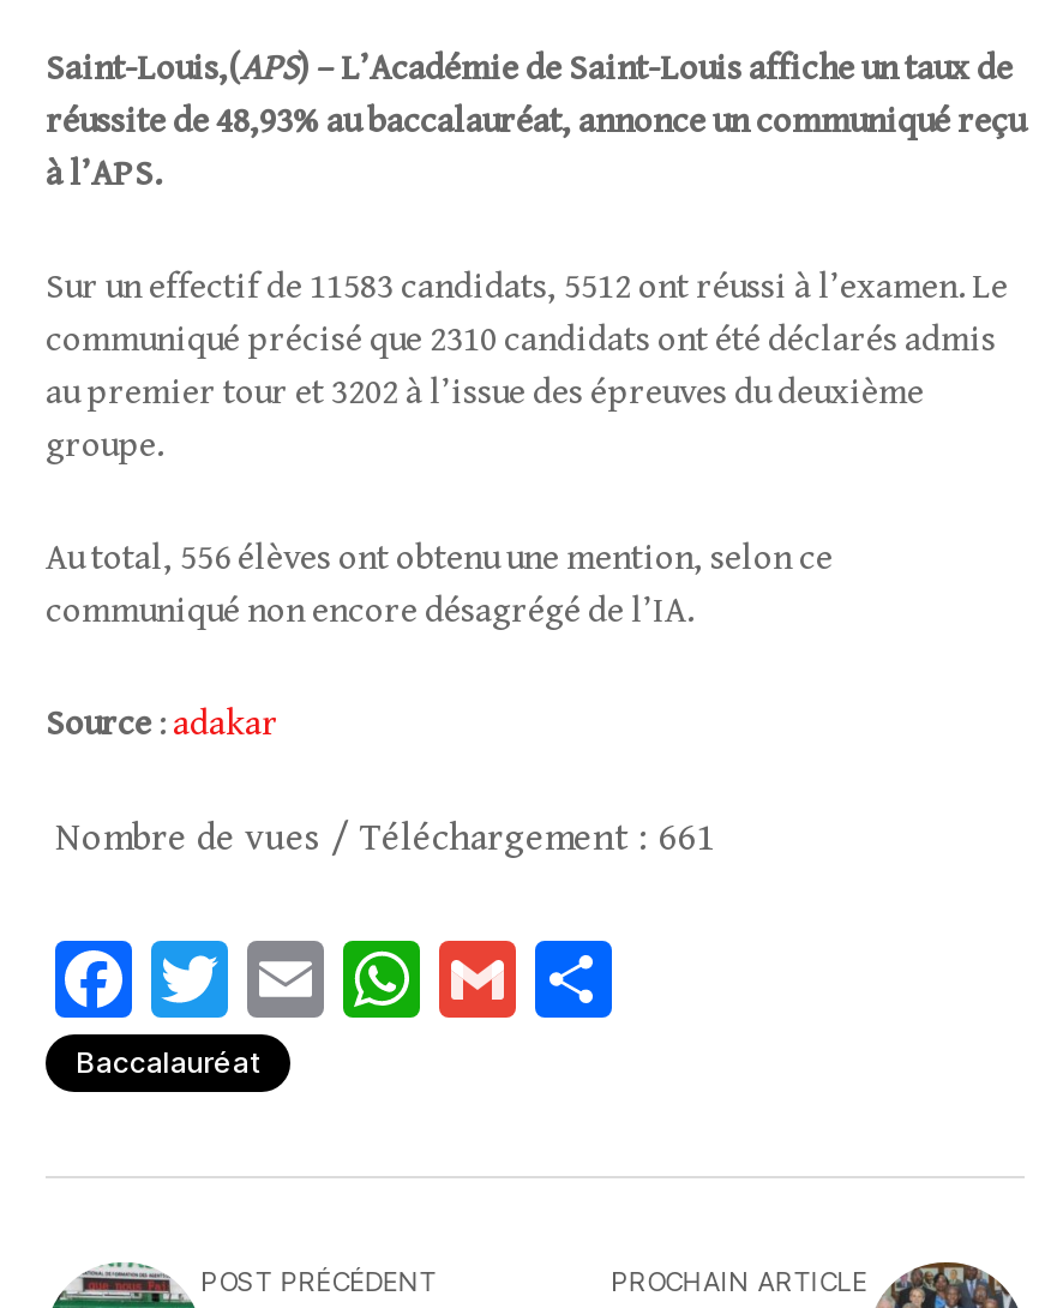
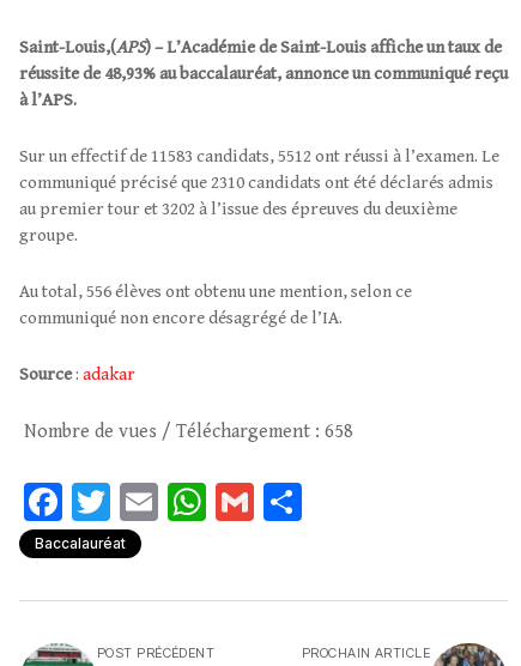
- Nombre de vues / Téléchargement : 661
+ Nombre de vues / Téléchargement : 658
